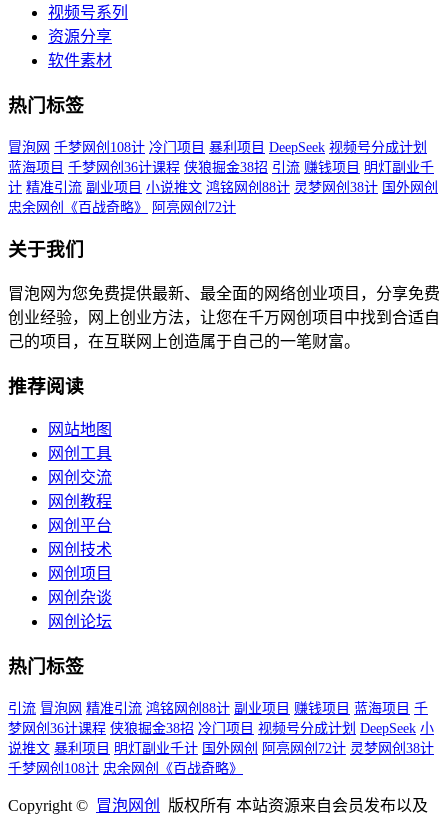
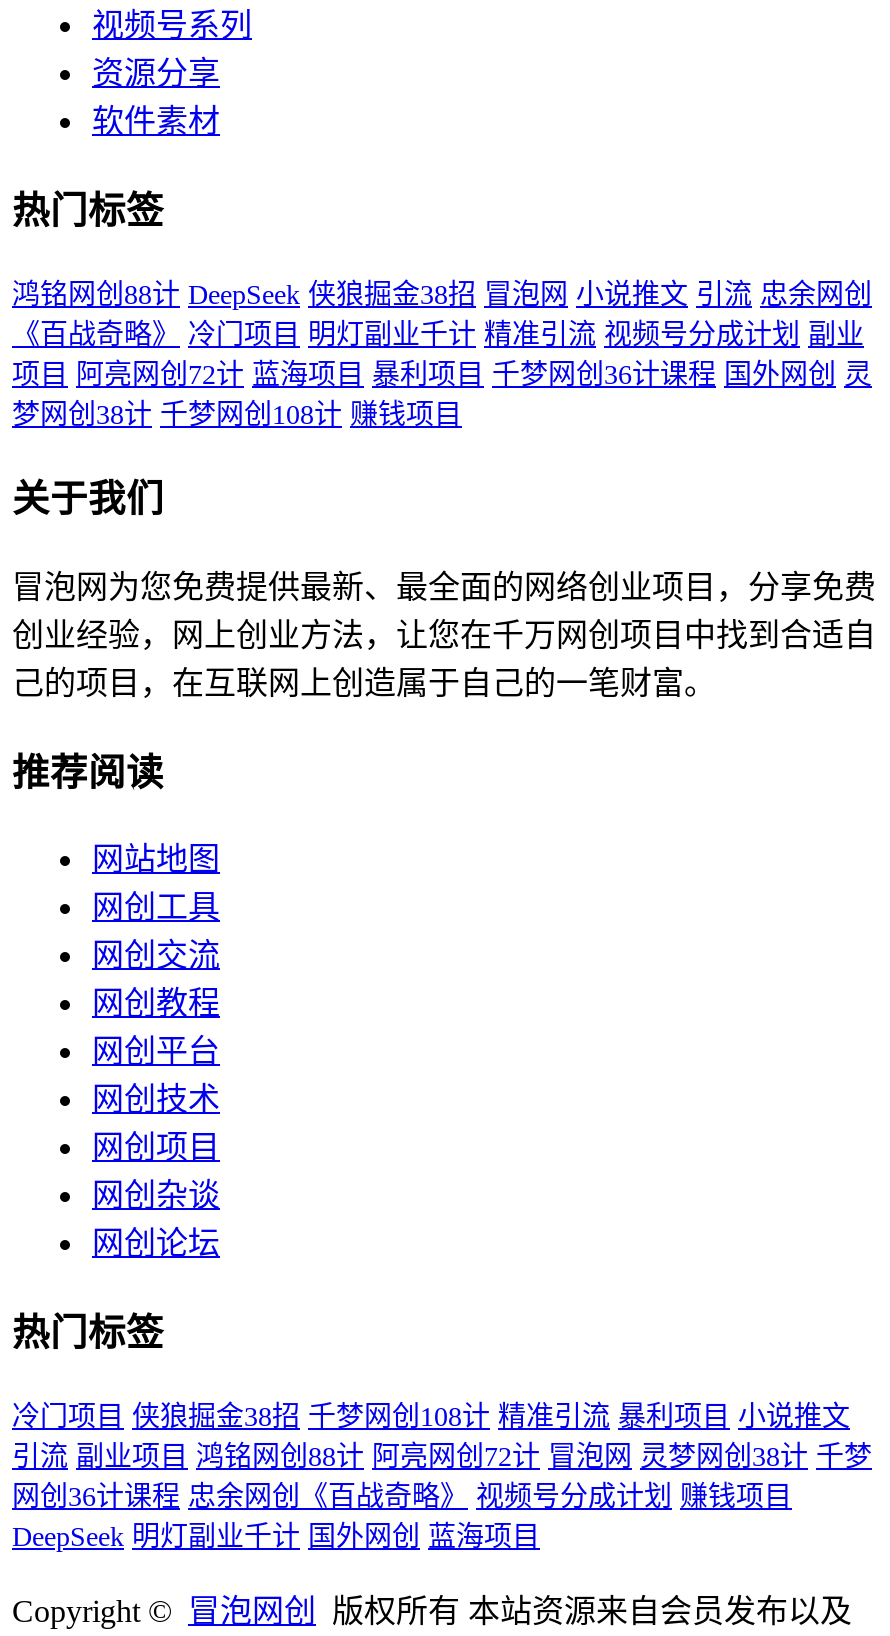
- 冒泡网 千梦网创108计 冷门项目 暴利项目 DeepSeek 视频号分成计划
- 蓝海项目 千梦网创36计课程 侠狼掘金38招 引流 赚钱项目 明灯副业千
- 计 精准引流 副业项目 小说推文 鸿铭网创88计 灵梦网创38计 国外网创
- 忠余网创《百战奇略》 阿亮网创72计
+ 鸿铭网创88计 DeepSeek 侠狼掘金38招 冒泡网 小说推文 引流 忠余网创
+ 《百战奇略》 冷门项目 明灯副业千计 精准引流 视频号分成计划 副业
+ 项目 阿亮网创72计 蓝海项目 暴利项目 千梦网创36计课程 国外网创 灵
+ 梦网创38计 千梦网创108计 赚钱项目

- 引流 冒泡网 精准引流 鸿铭网创88计 副业项目 赚钱项目 蓝海项目 千
- 梦网创36计课程 侠狼掘金38招 冷门项目 视频号分成计划 DeepSeek 小
- 说推文 暴利项目 明灯副业千计 国外网创 阿亮网创72计 灵梦网创38计
- 千梦网创108计 忠余网创《百战奇略》
+ 冷门项目 侠狼掘金38招 千梦网创108计 精准引流 暴利项目 小说推文
+ 引流 副业项目 鸿铭网创88计 阿亮网创72计 冒泡网 灵梦网创38计 千梦
+ 网创36计课程 忠余网创《百战奇略》 视频号分成计划 赚钱项目
+ DeepSeek 明灯副业千计 国外网创 蓝海项目
